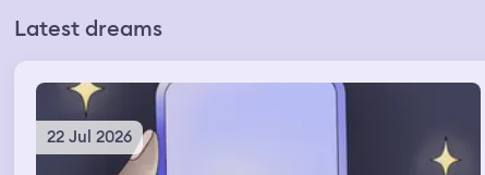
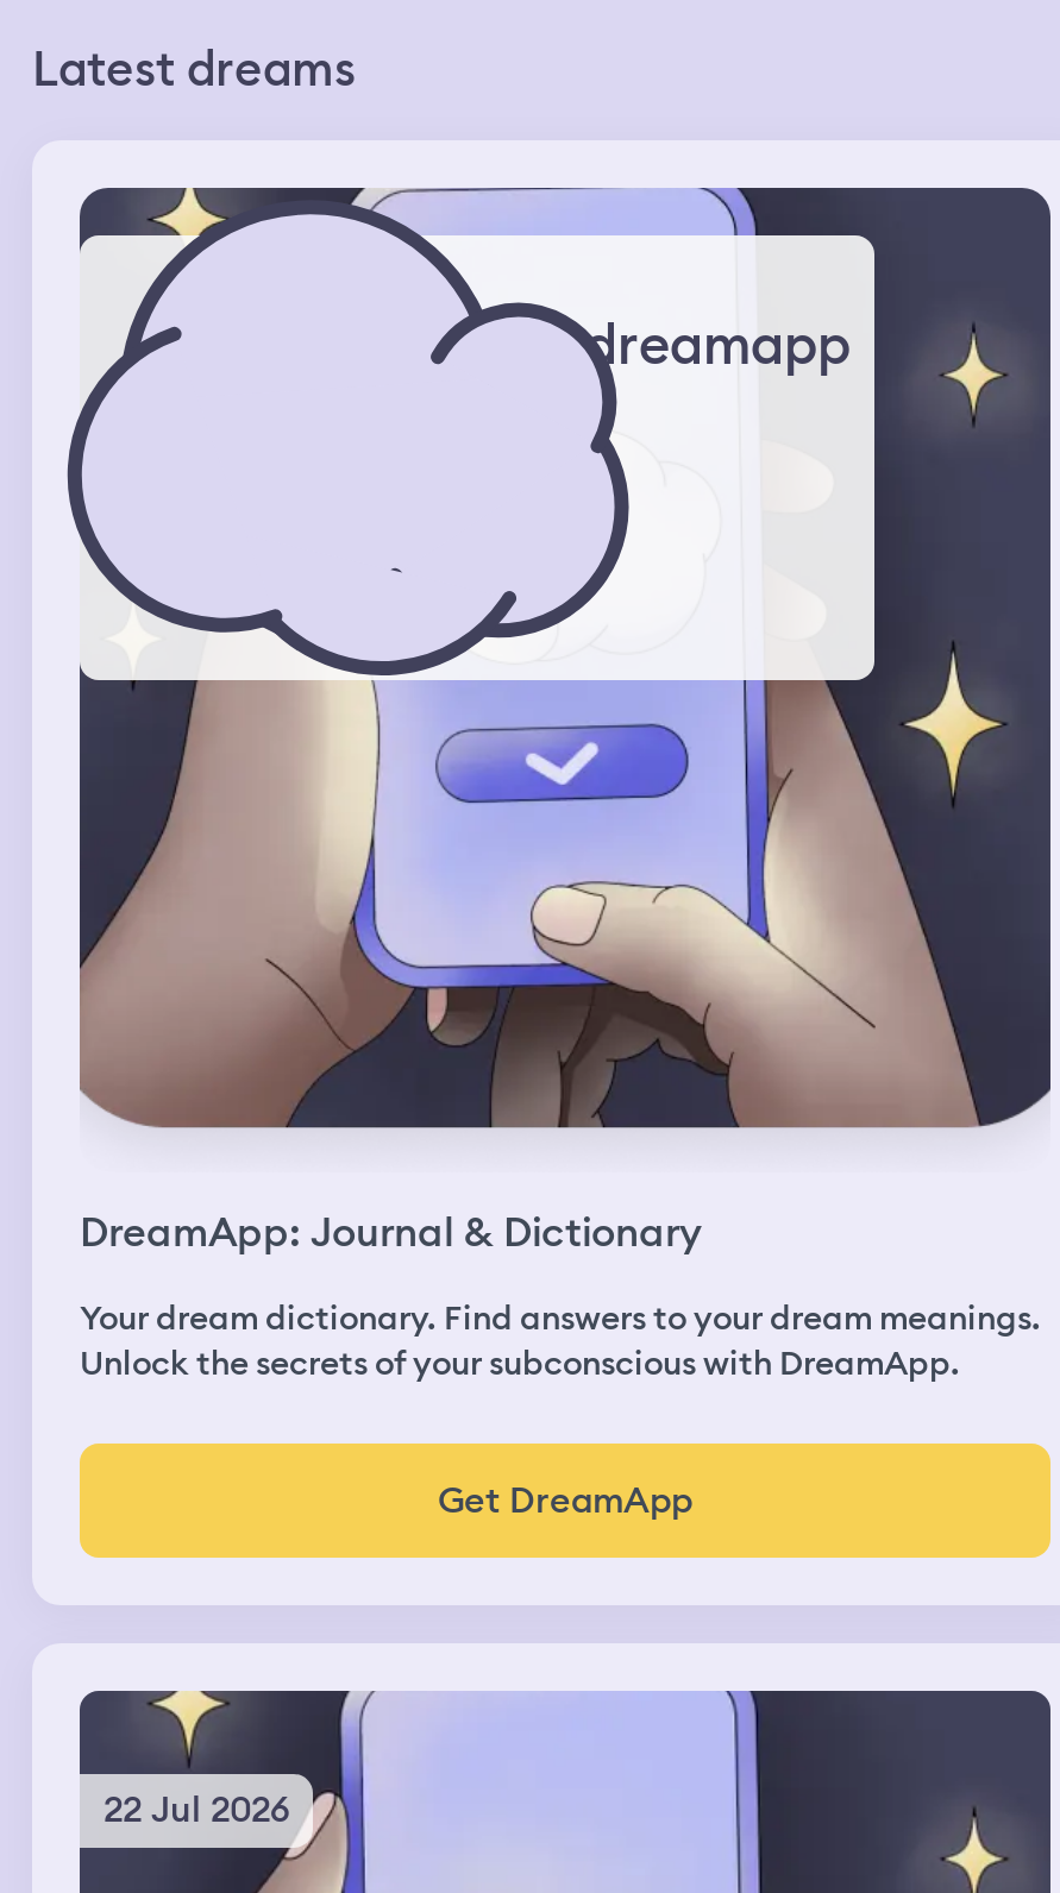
+ [image]
+ dreamapp

+ DreamApp: Journal & Dictionary
+ Your dream dictionary. Find answers to your dream meanings.
+ Unlock the secrets of your subconscious with DreamApp.
+ Get DreamApp
